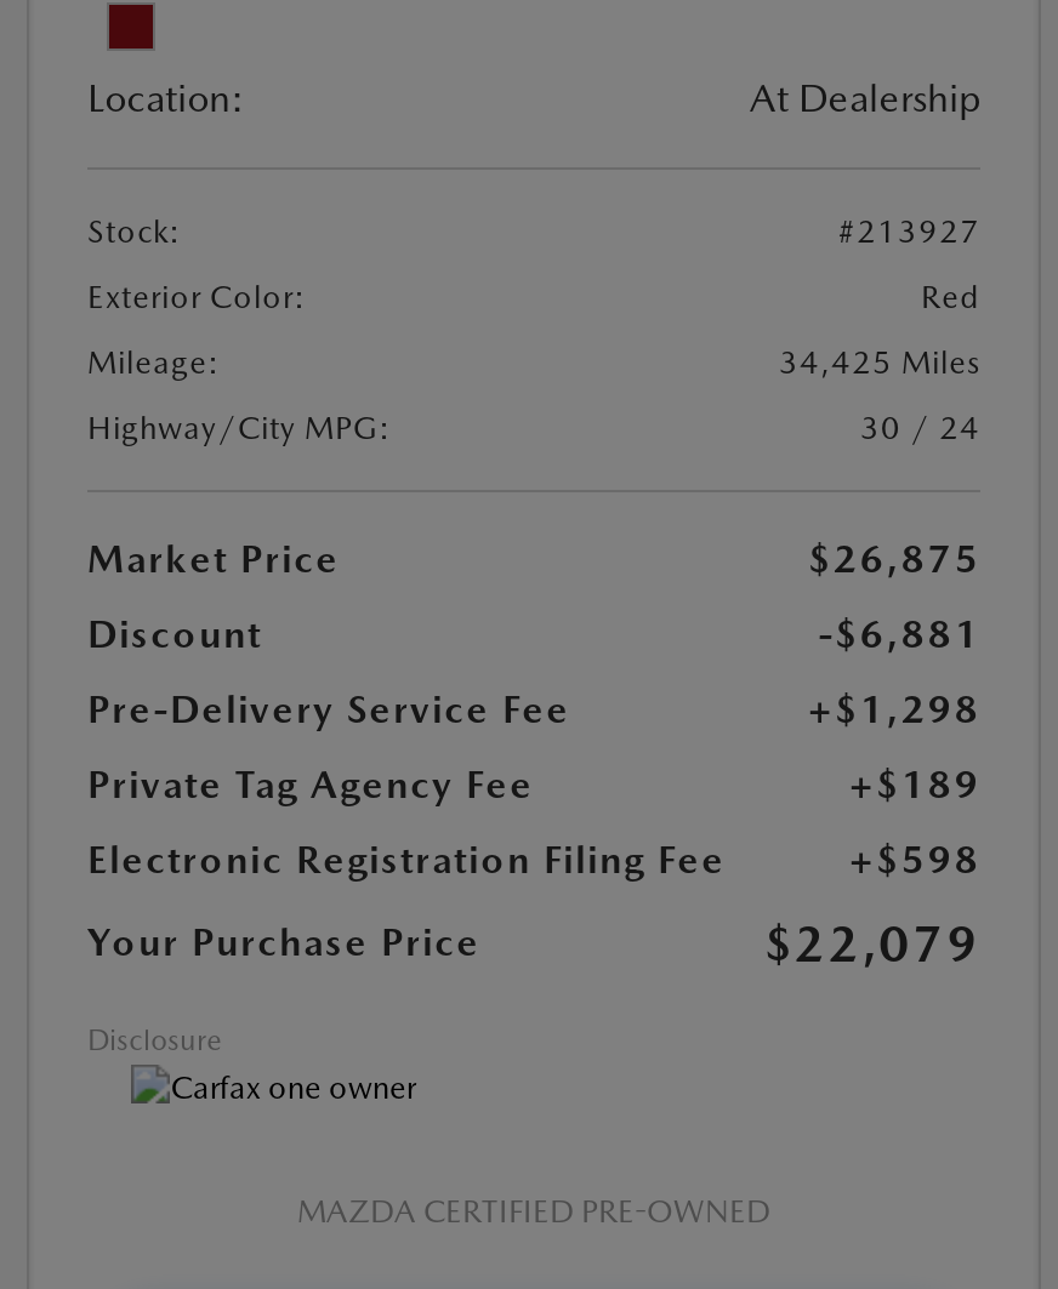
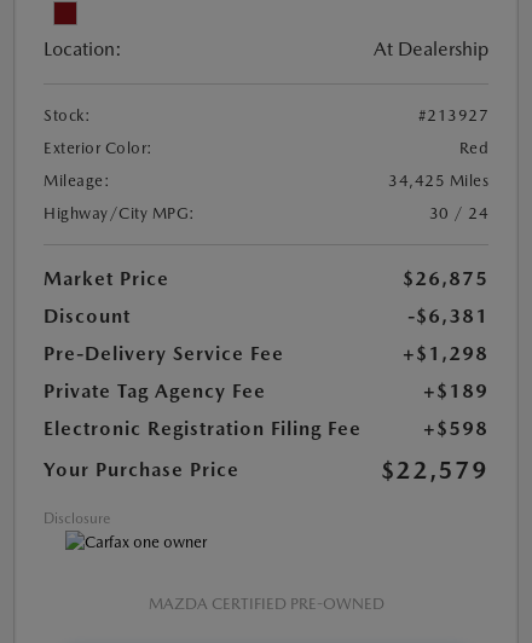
- -$6,881
+ -$6,381

- $22,079
+ $22,579
